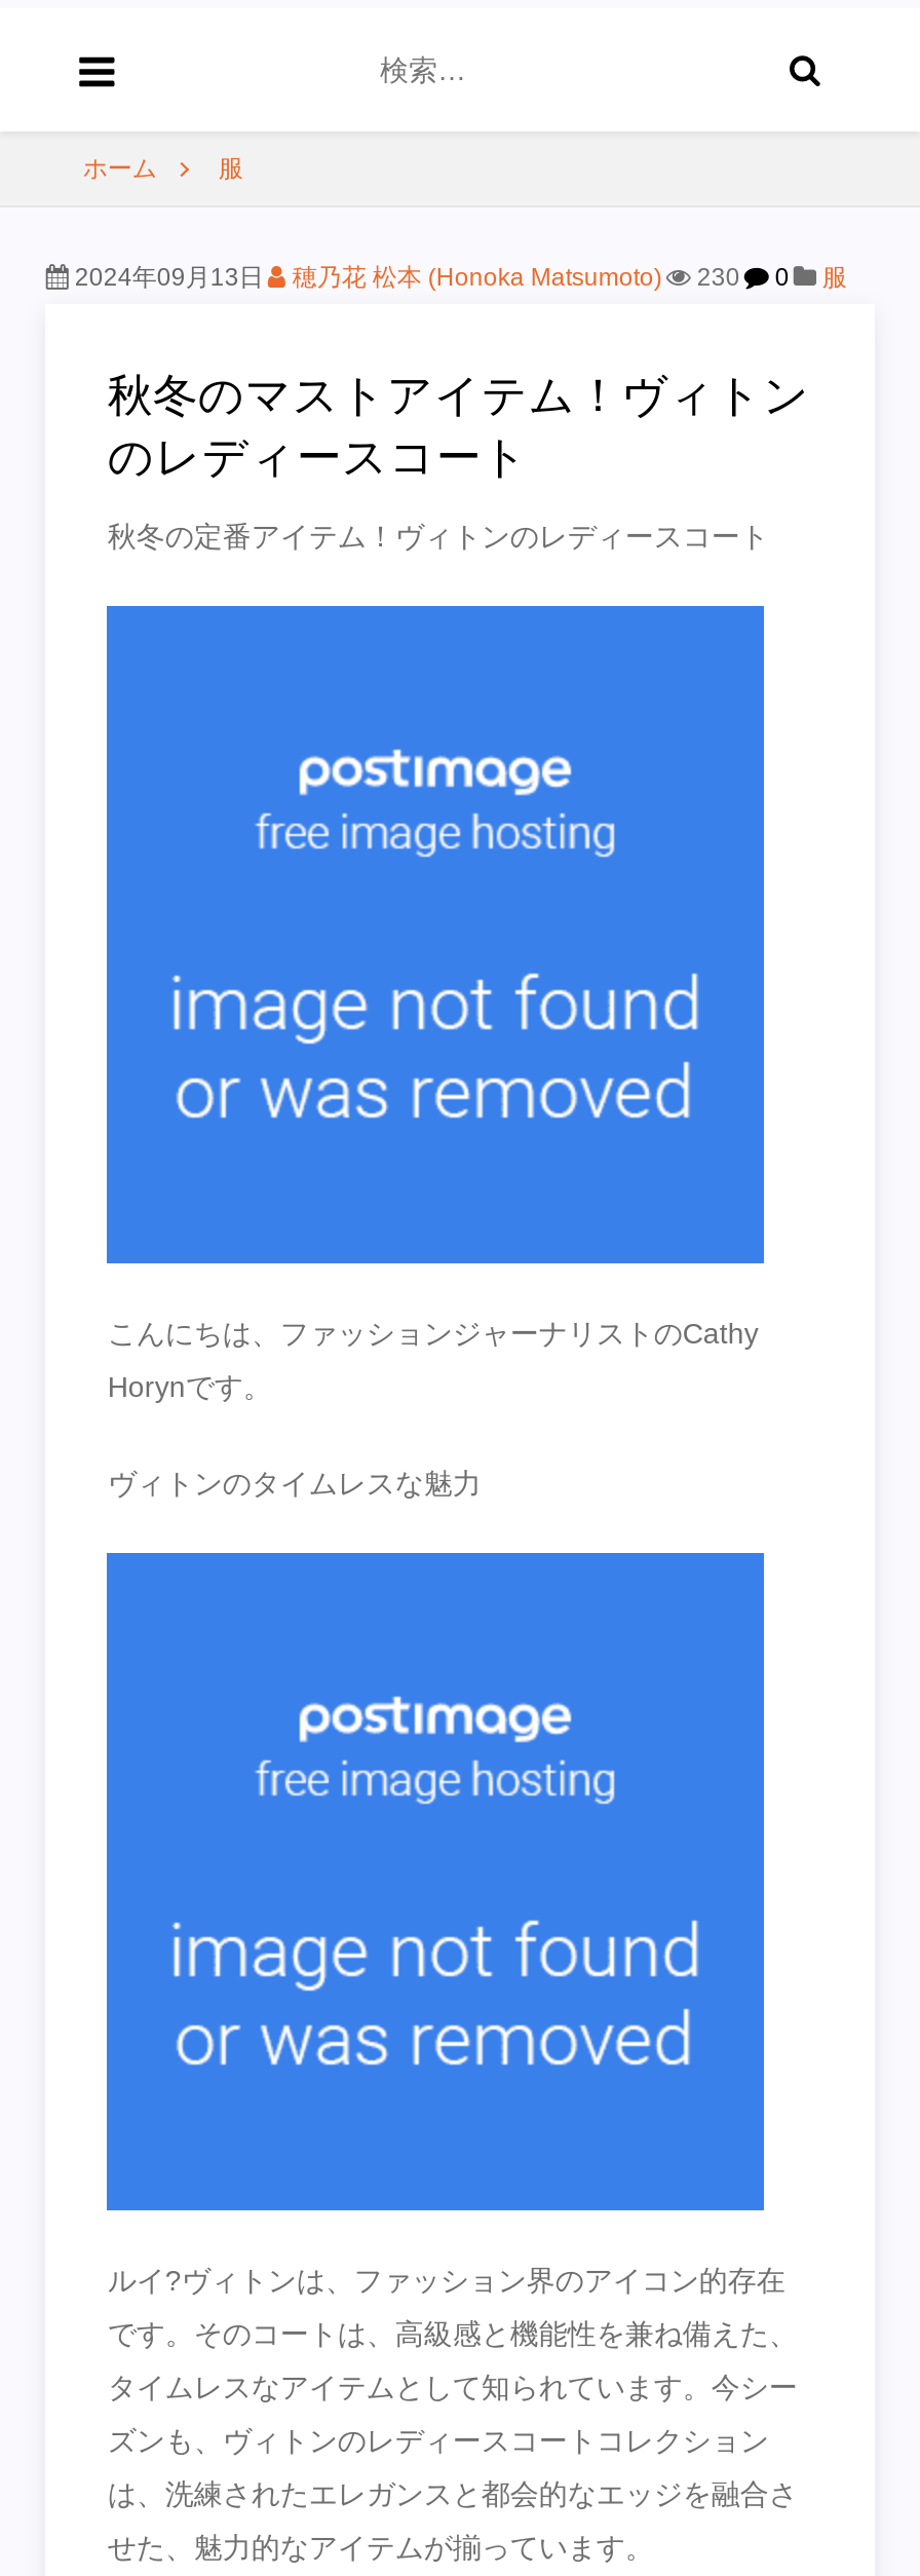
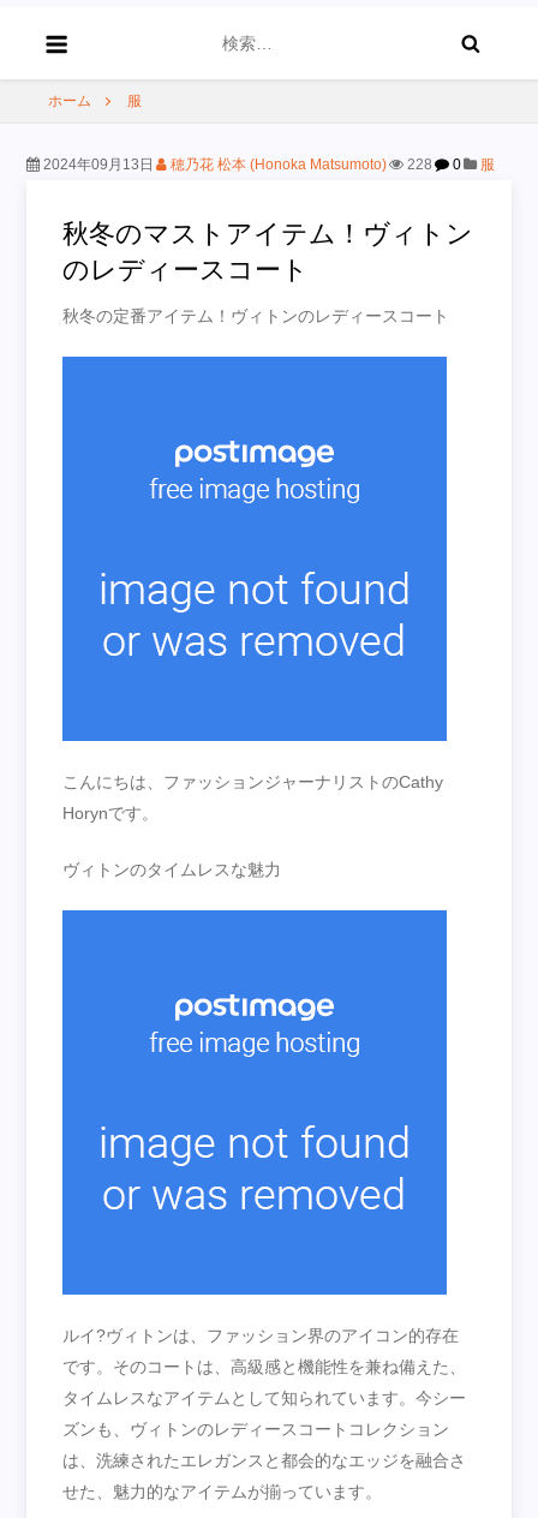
- 2024年09月13日 穂乃花 松本 (Honoka Matsumoto) 230 0 服
+ 2024年09月13日 穂乃花 松本 (Honoka Matsumoto) 228 0 服
